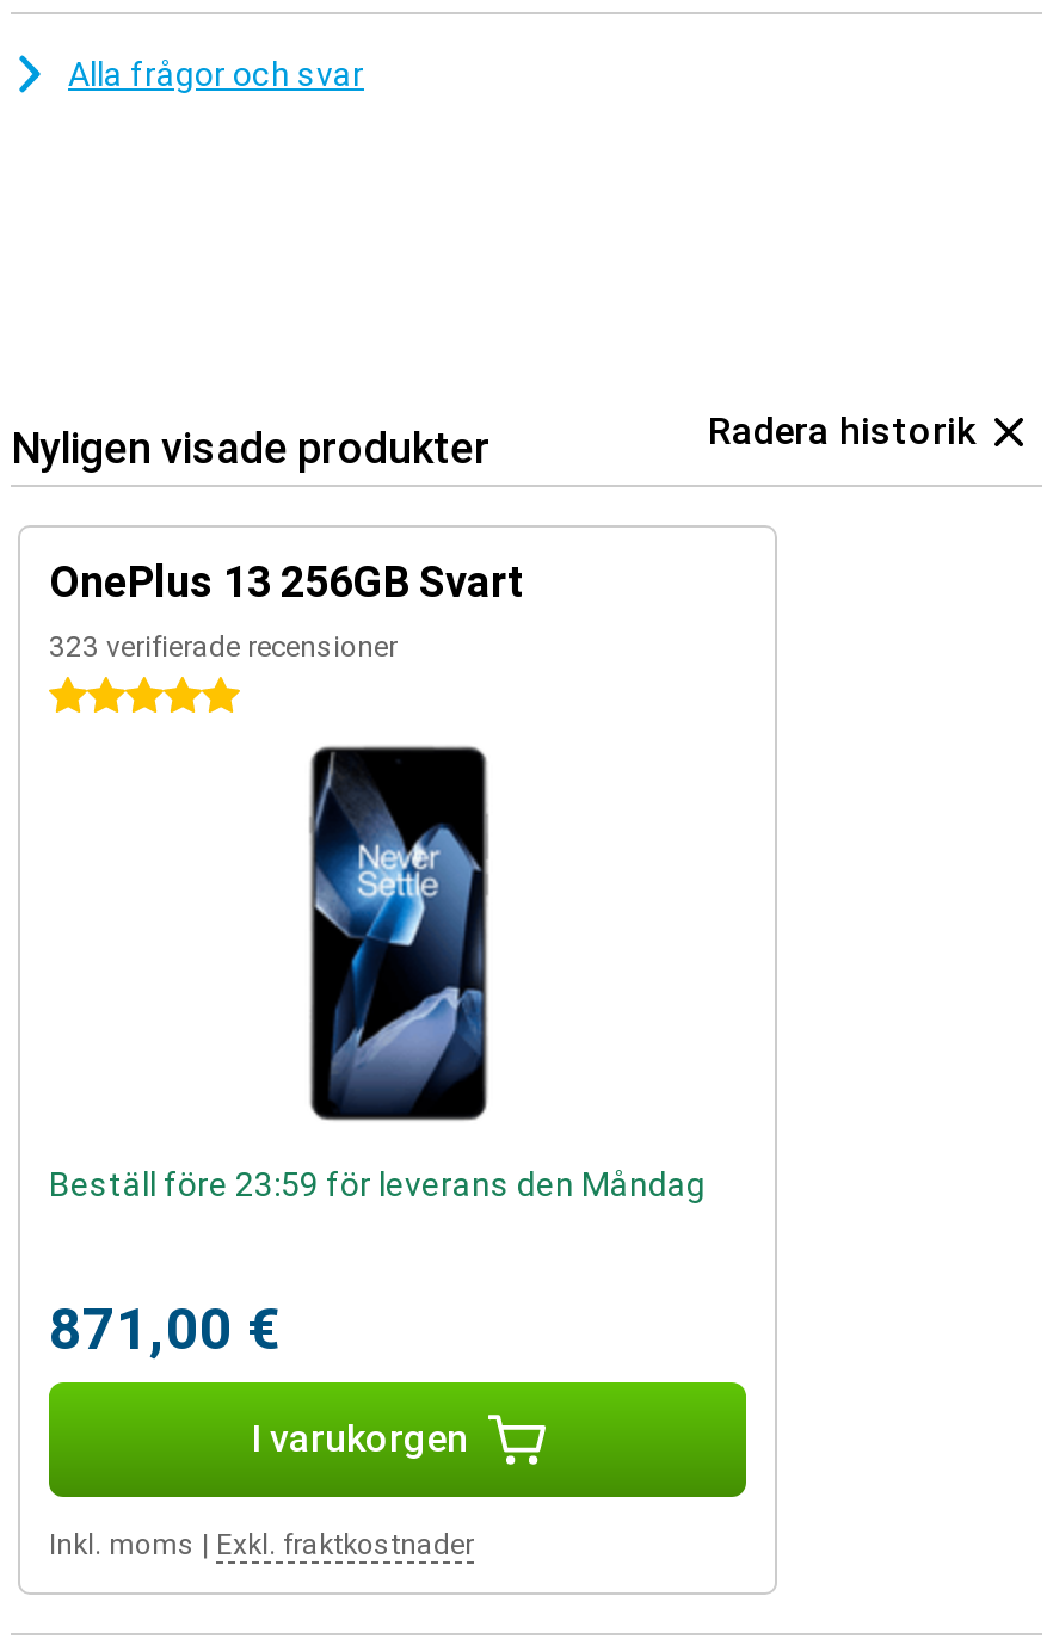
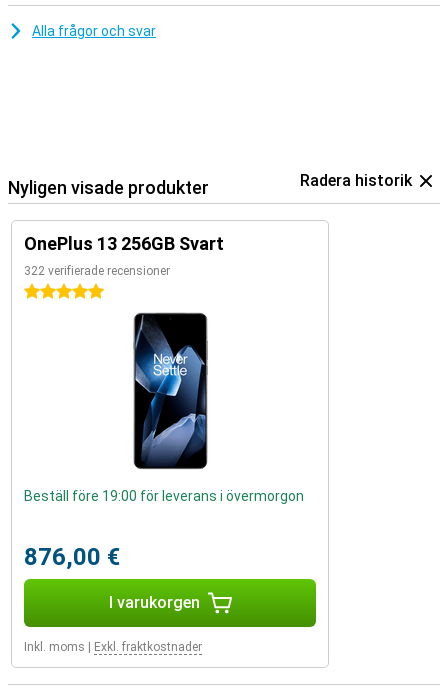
- 323 verifierade recensioner
+ 322 verifierade recensioner

- Beställ före 23:59 för leverans den Måndag
+ Beställ före 19:00 för leverans i övermorgon

- 871,00 €
+ 876,00 €
